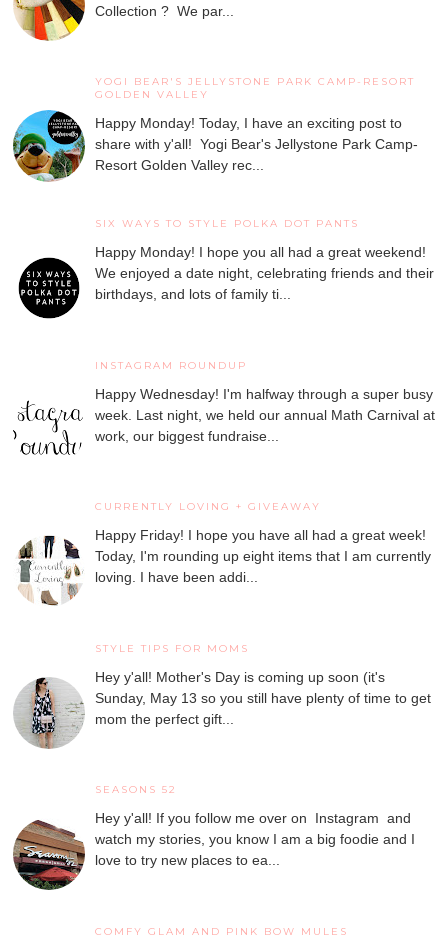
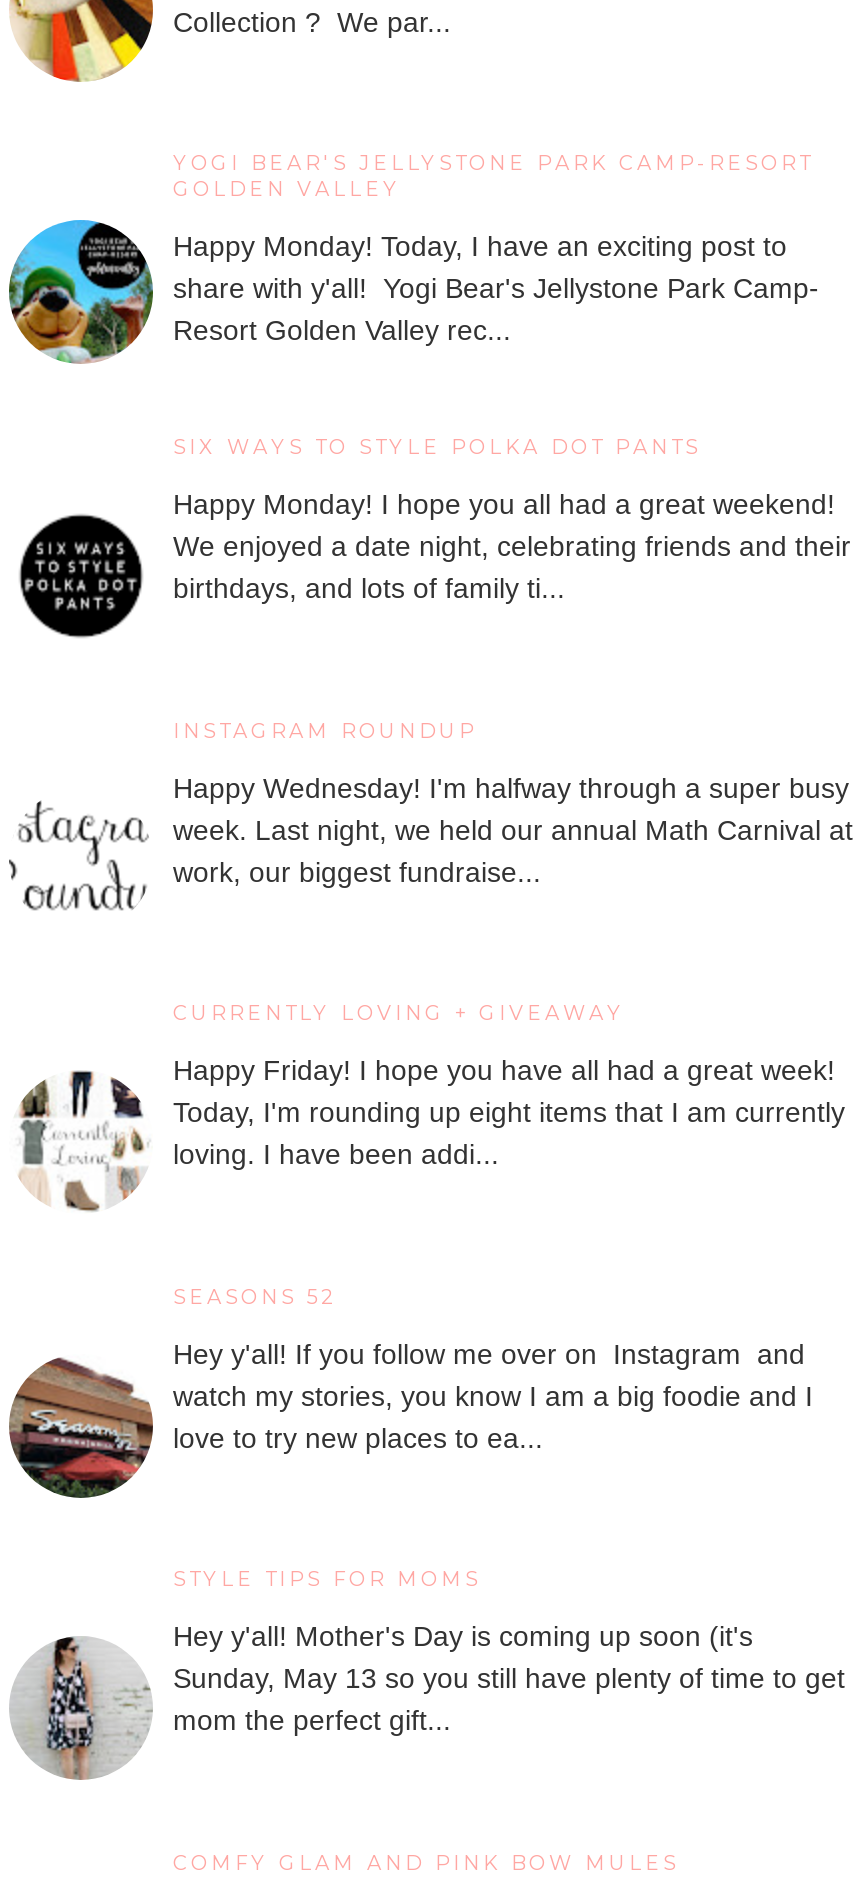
moved down: [image] | STYLE TIPS FOR MOMS | Hey y'all! Mother's Day is coming up soon (it's | Sunday, May 13 so you still have plenty of time to get | mom the perfect gift...

moved up: [image] | SEASONS 52 | Hey y'all! If you follow me over on Instagram and | watch my stories, you know I am a big foodie and I | love to try new places to ea...
